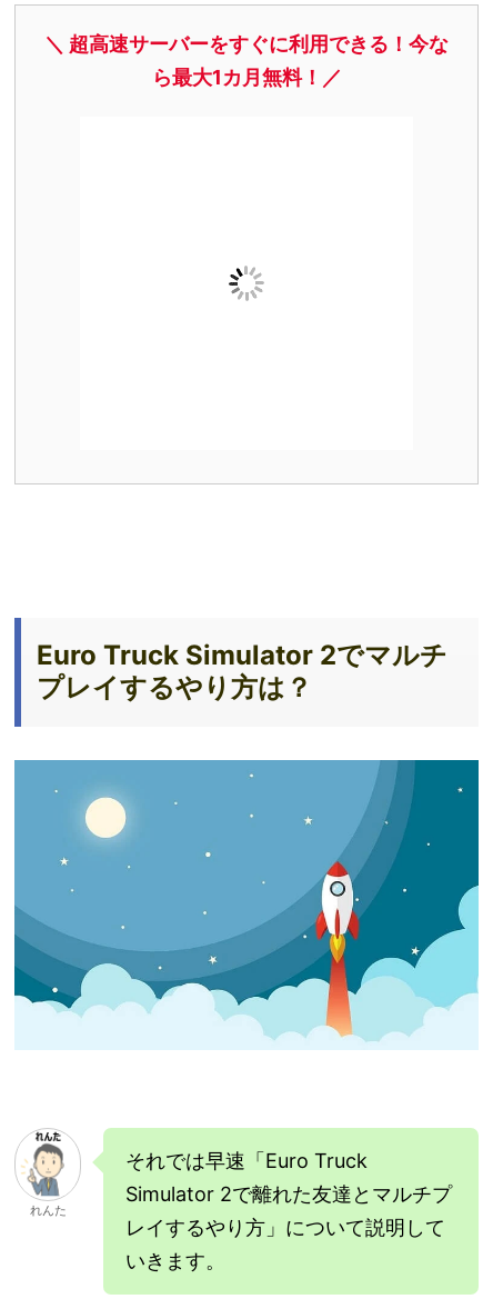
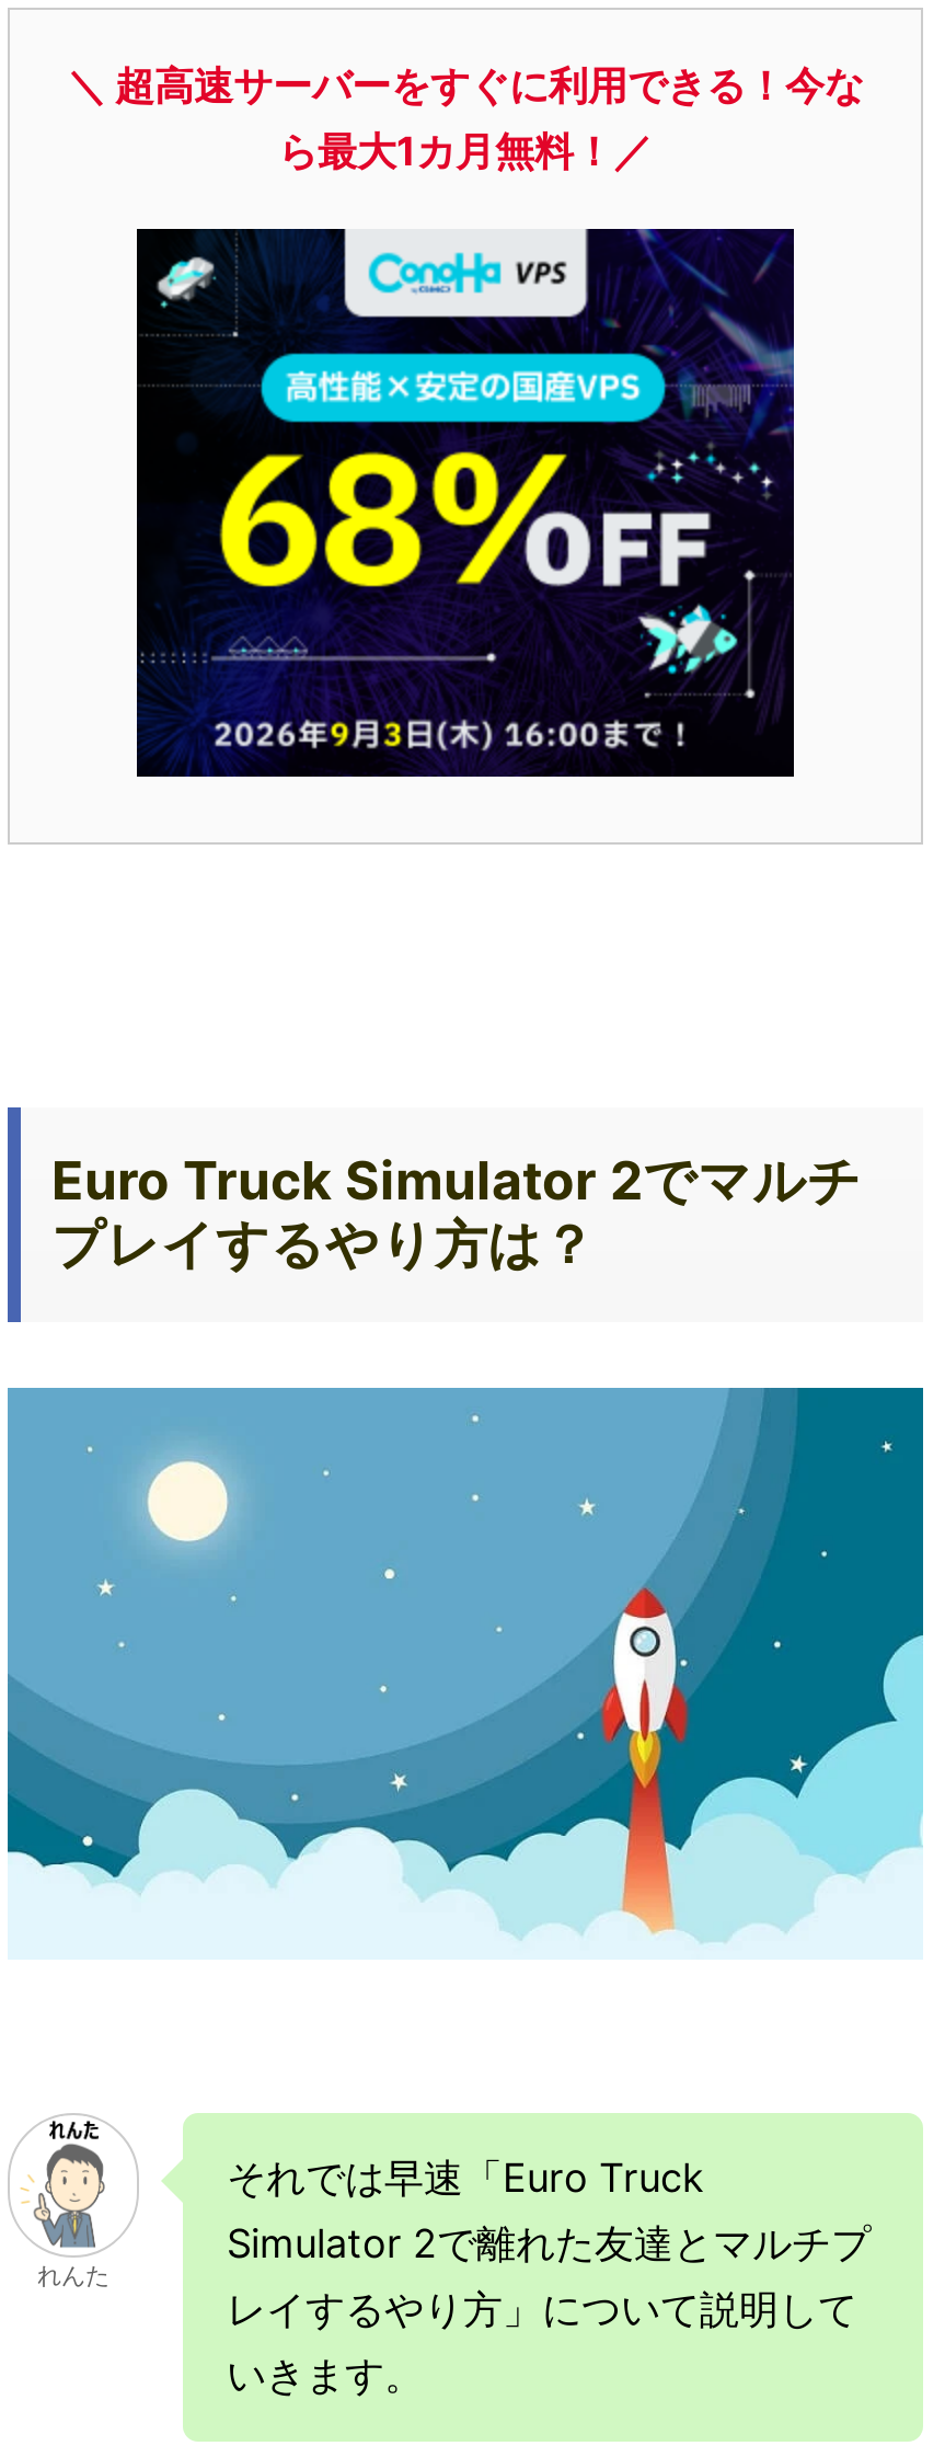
+ [image]
